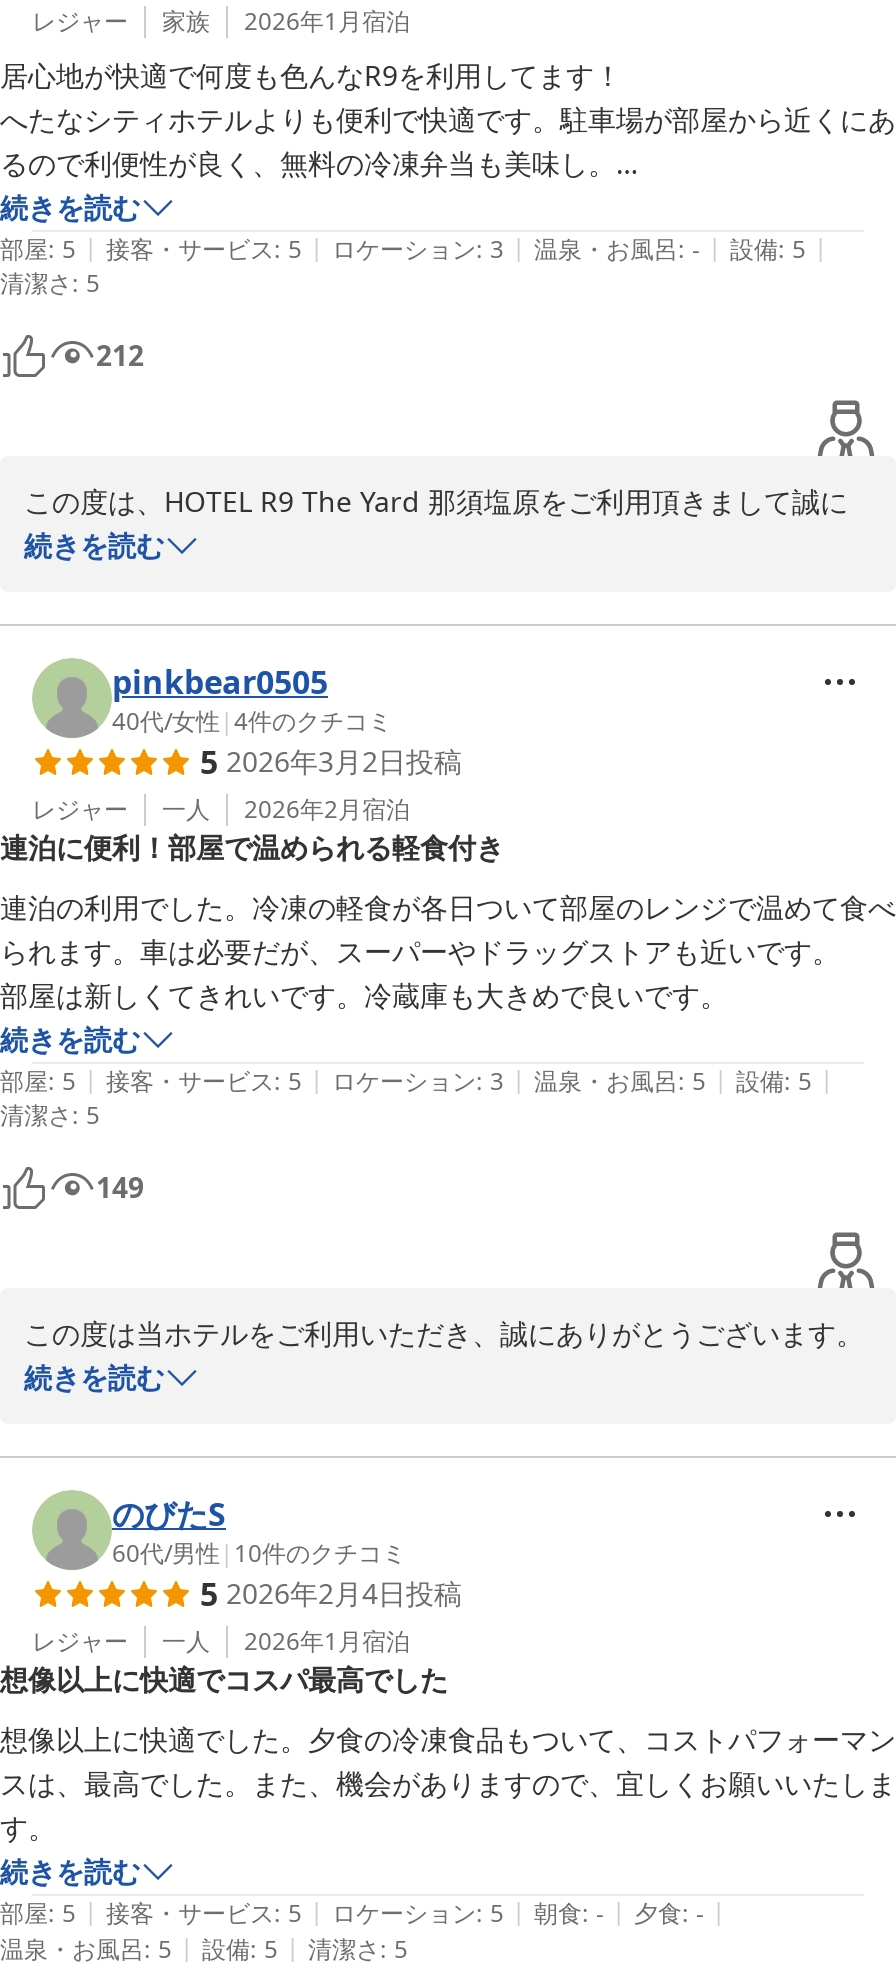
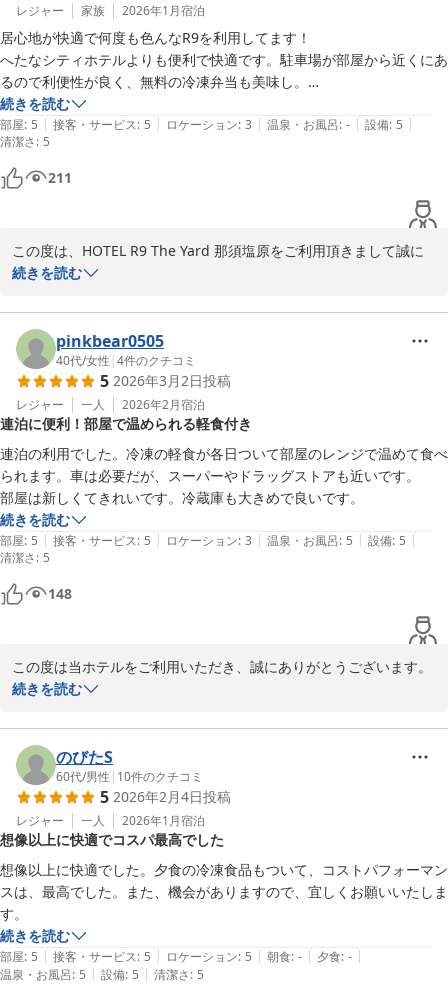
- 212
+ 211

- 149
+ 148
